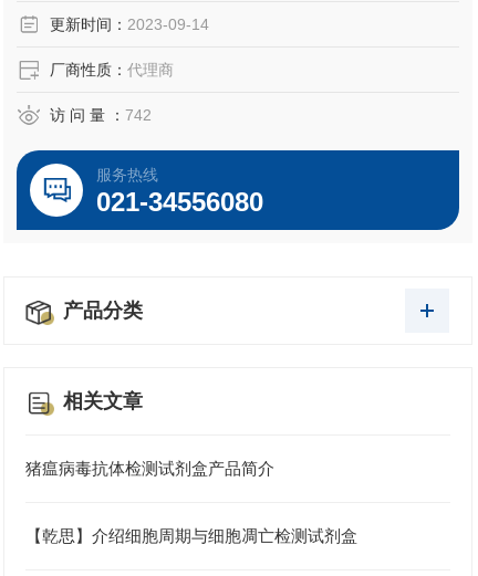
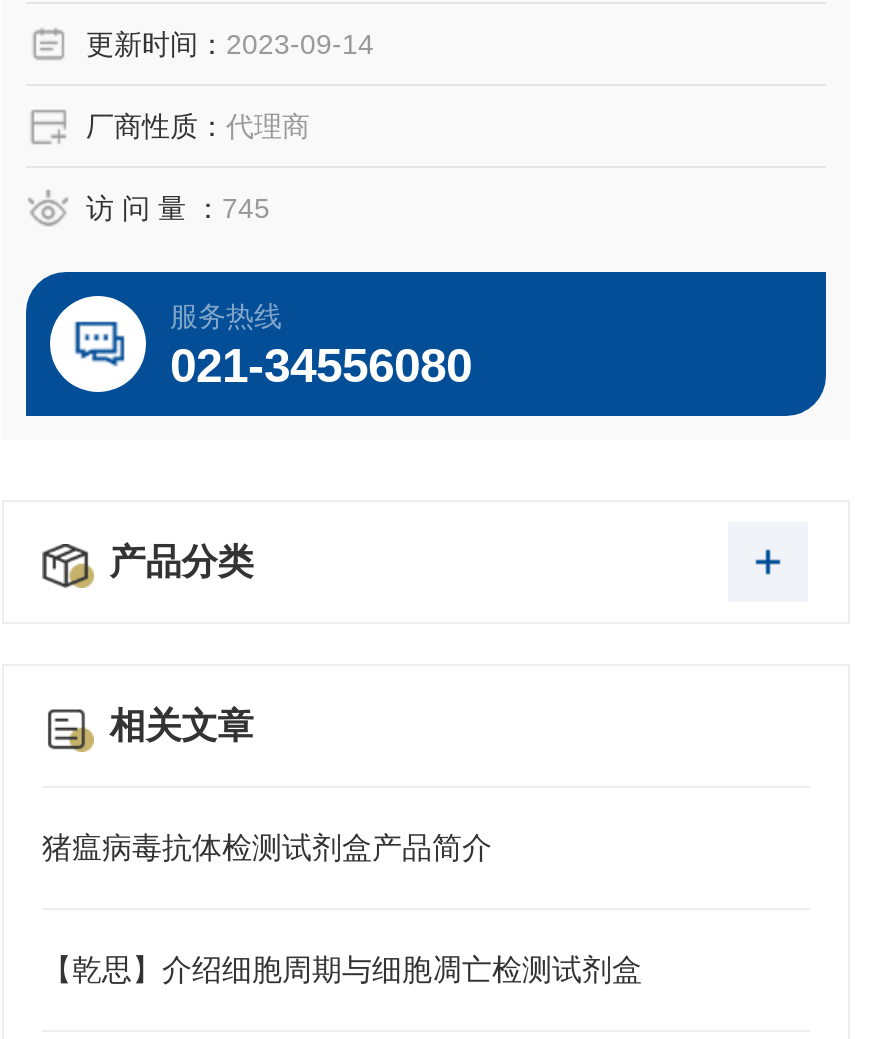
- 访 问 量 ：742
+ 访 问 量 ：745
